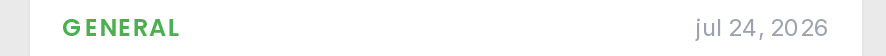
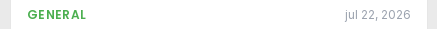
- jul 24, 2026
+ jul 22, 2026
